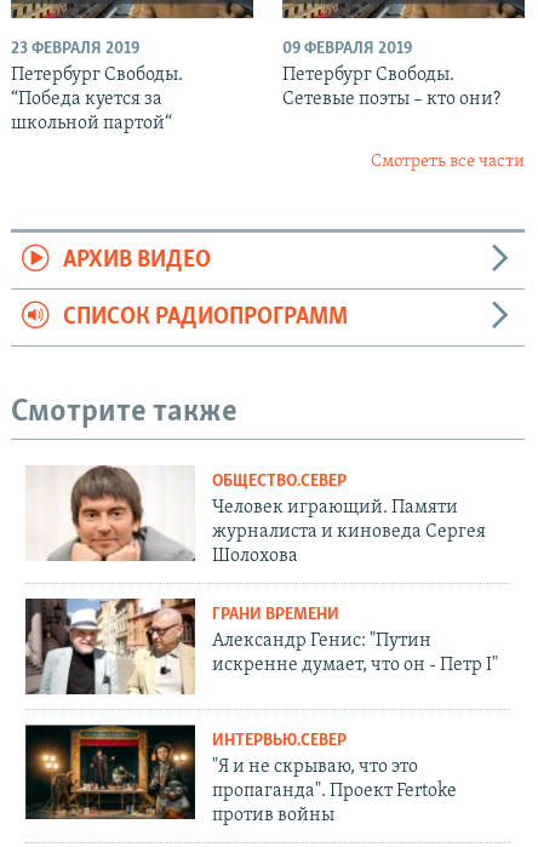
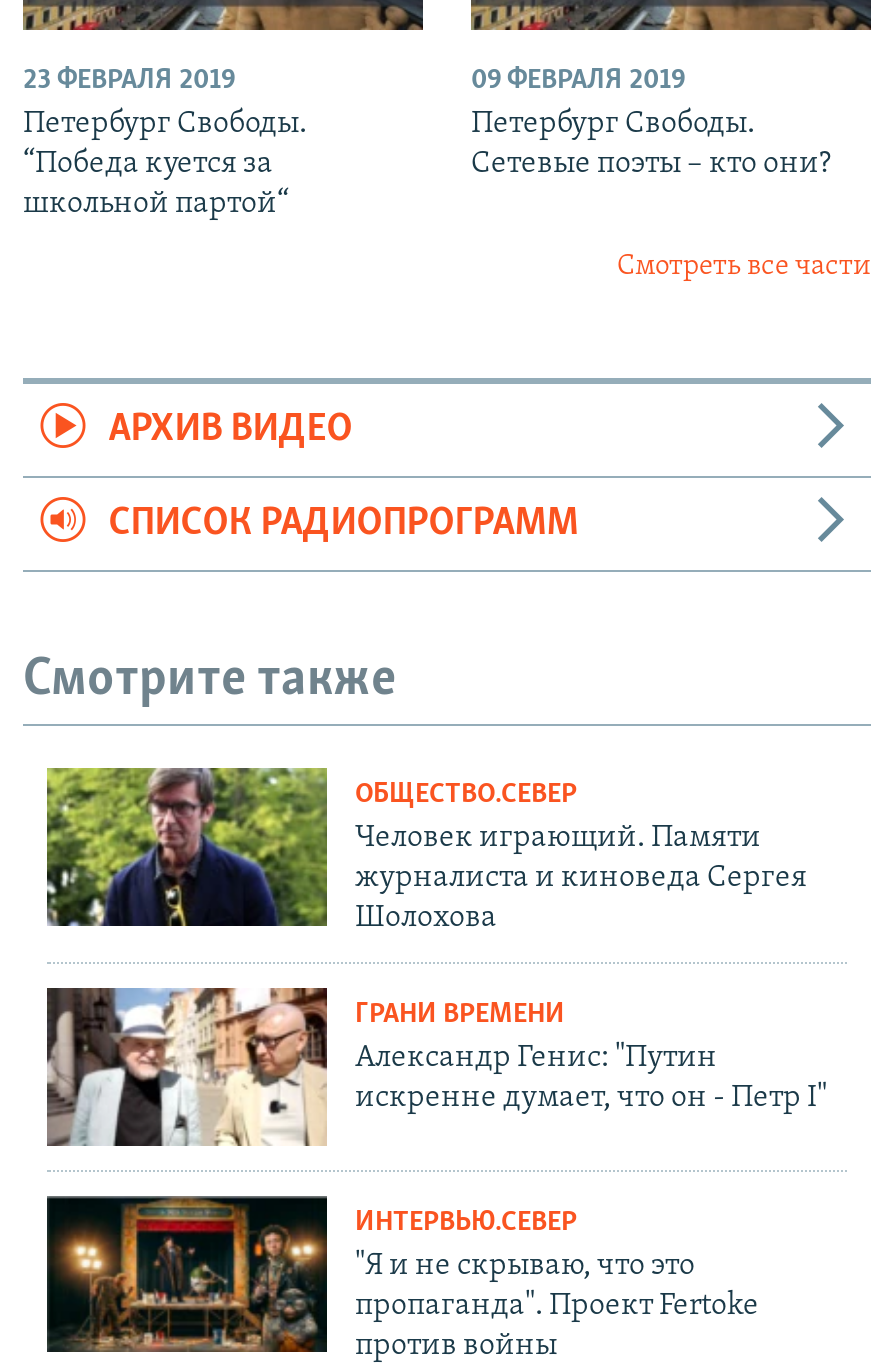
- [image]
+ [image]
